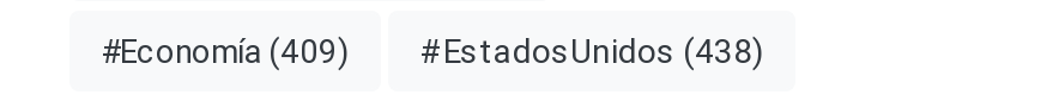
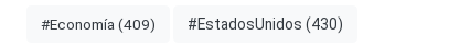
- #EstadosUnidos (438)
+ #EstadosUnidos (430)
